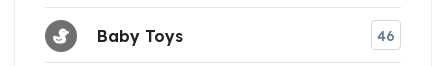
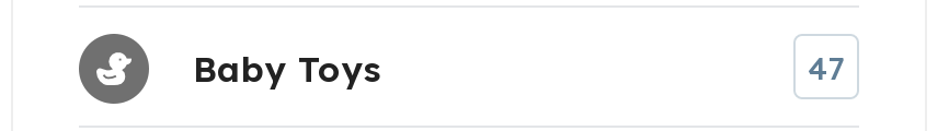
- 46
+ 47
